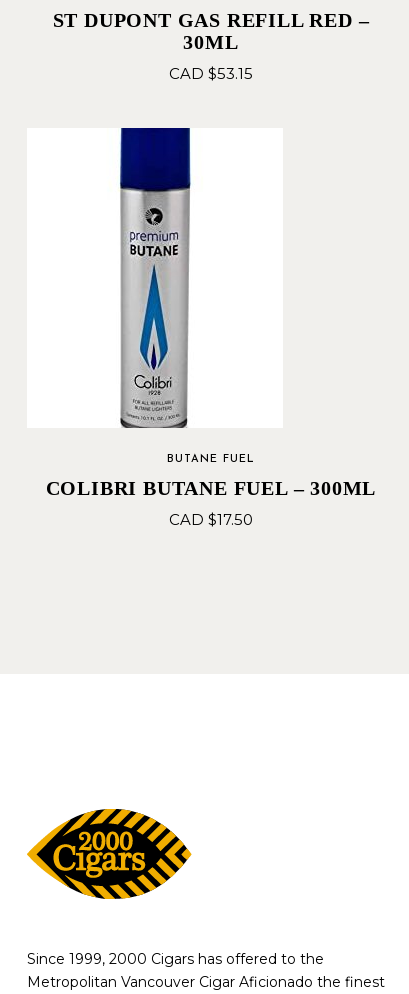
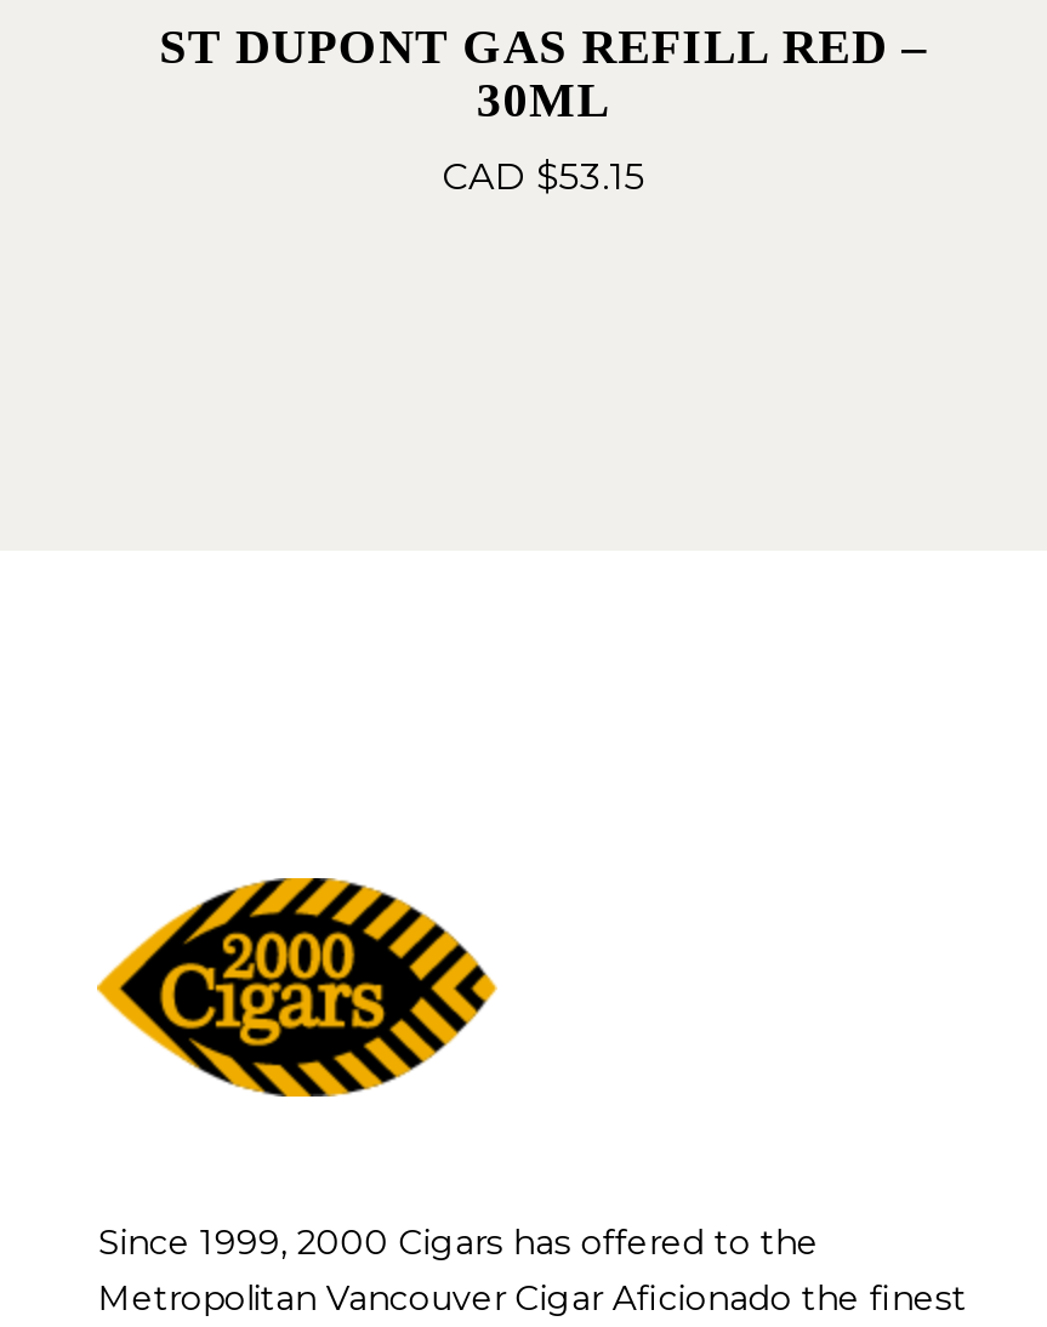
- [image]
- BUTANE FUEL
- COLIBRI BUTANE FUEL – 300ML
- CAD $17.50
